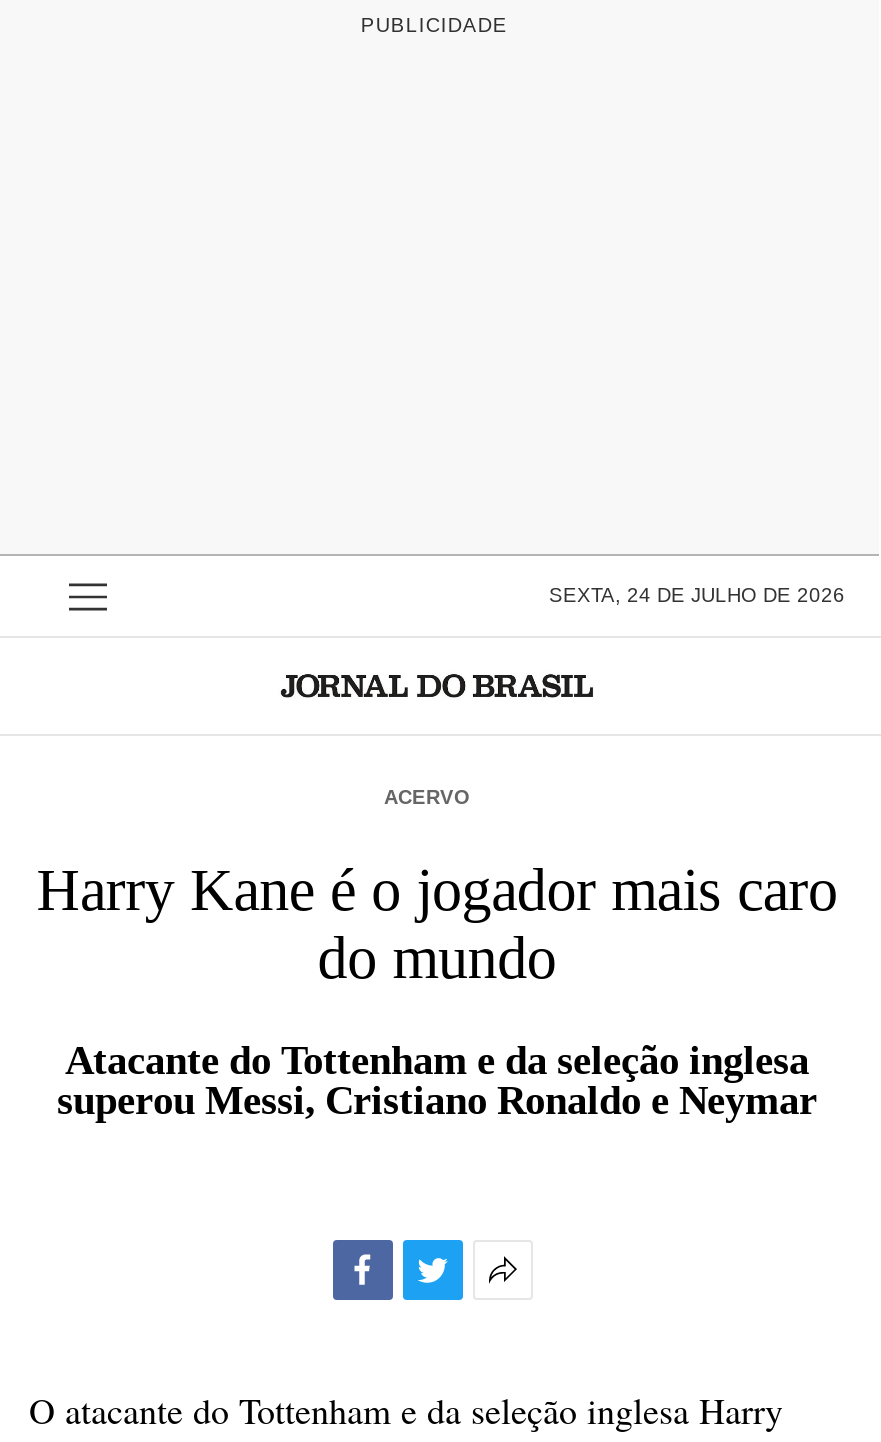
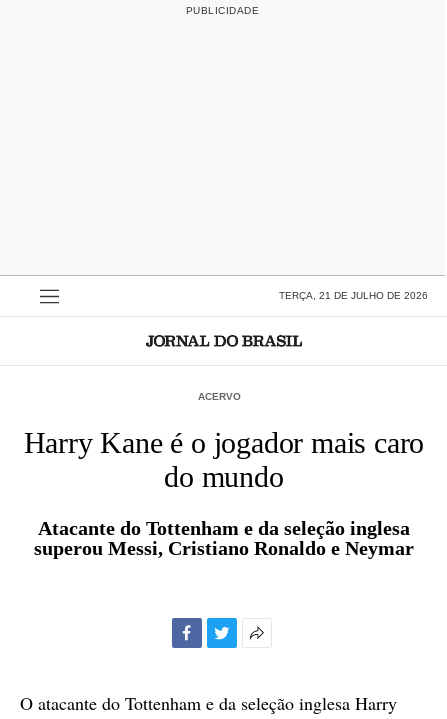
- SEXTA, 24 DE JULHO DE 2026
+ TERÇA, 21 DE JULHO DE 2026
